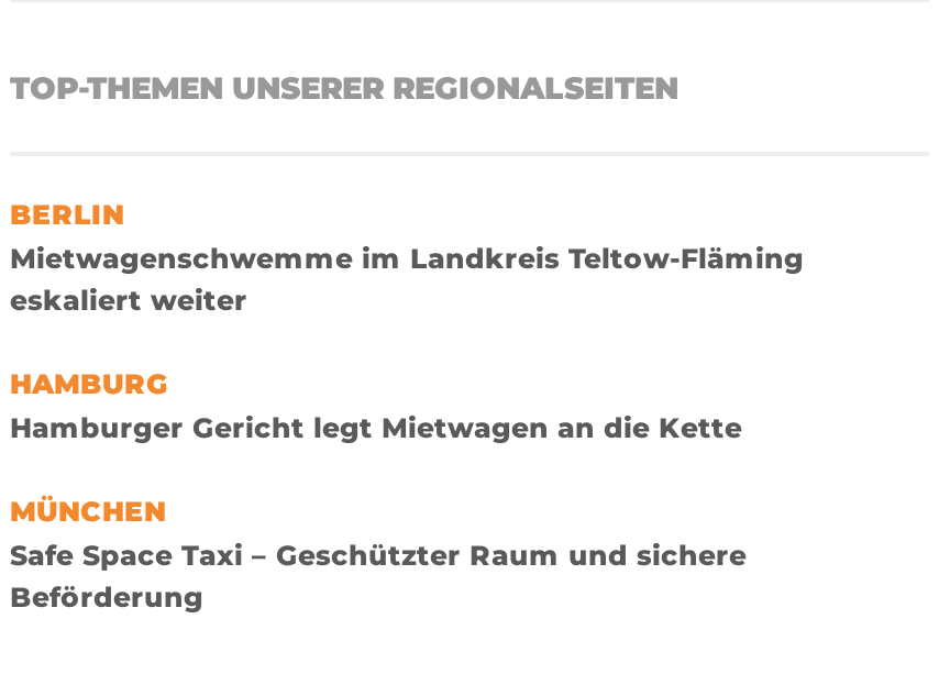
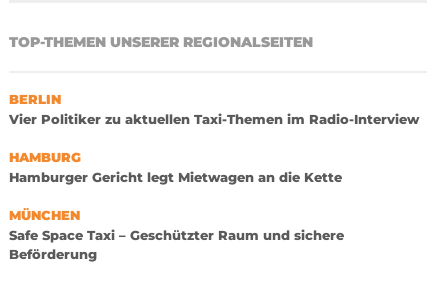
- Mietwagenschwemme im Landkreis Teltow-Fläming
- eskaliert weiter
+ Vier Politiker zu aktuellen Taxi-Themen im Radio-Interview
